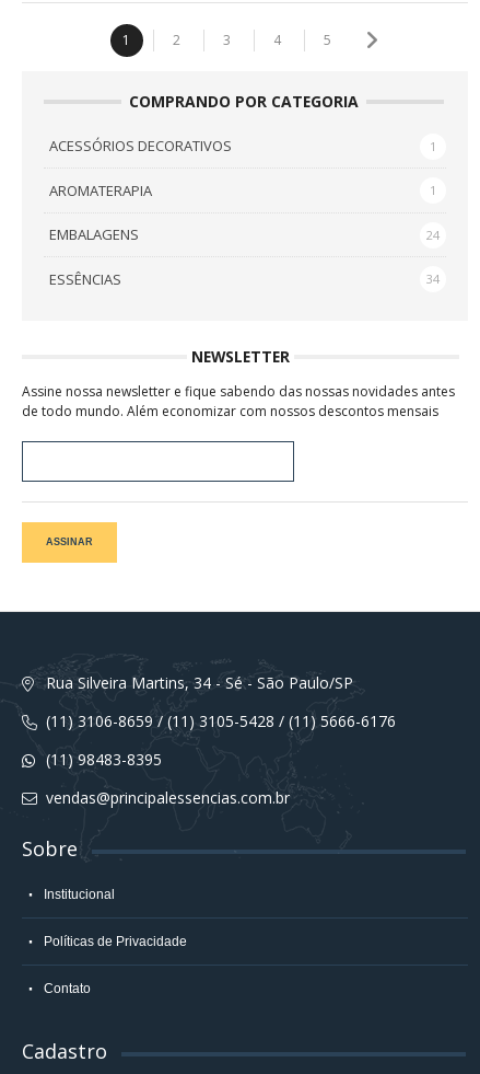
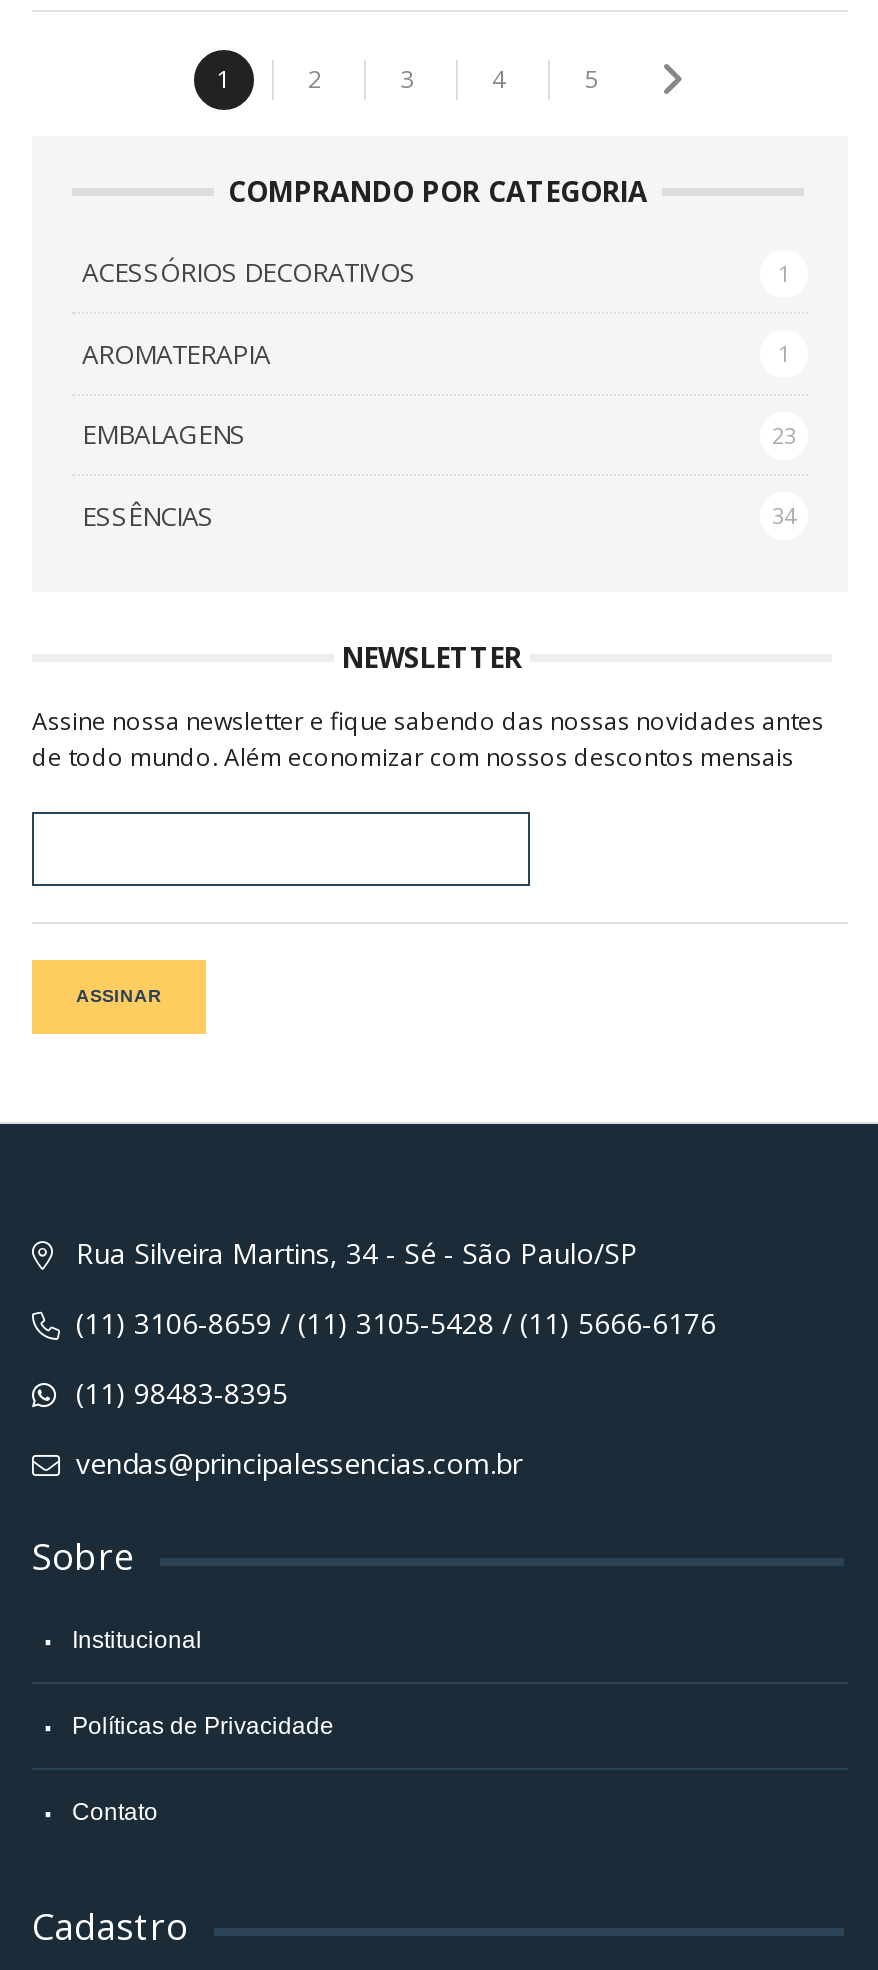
- 24
+ 23
